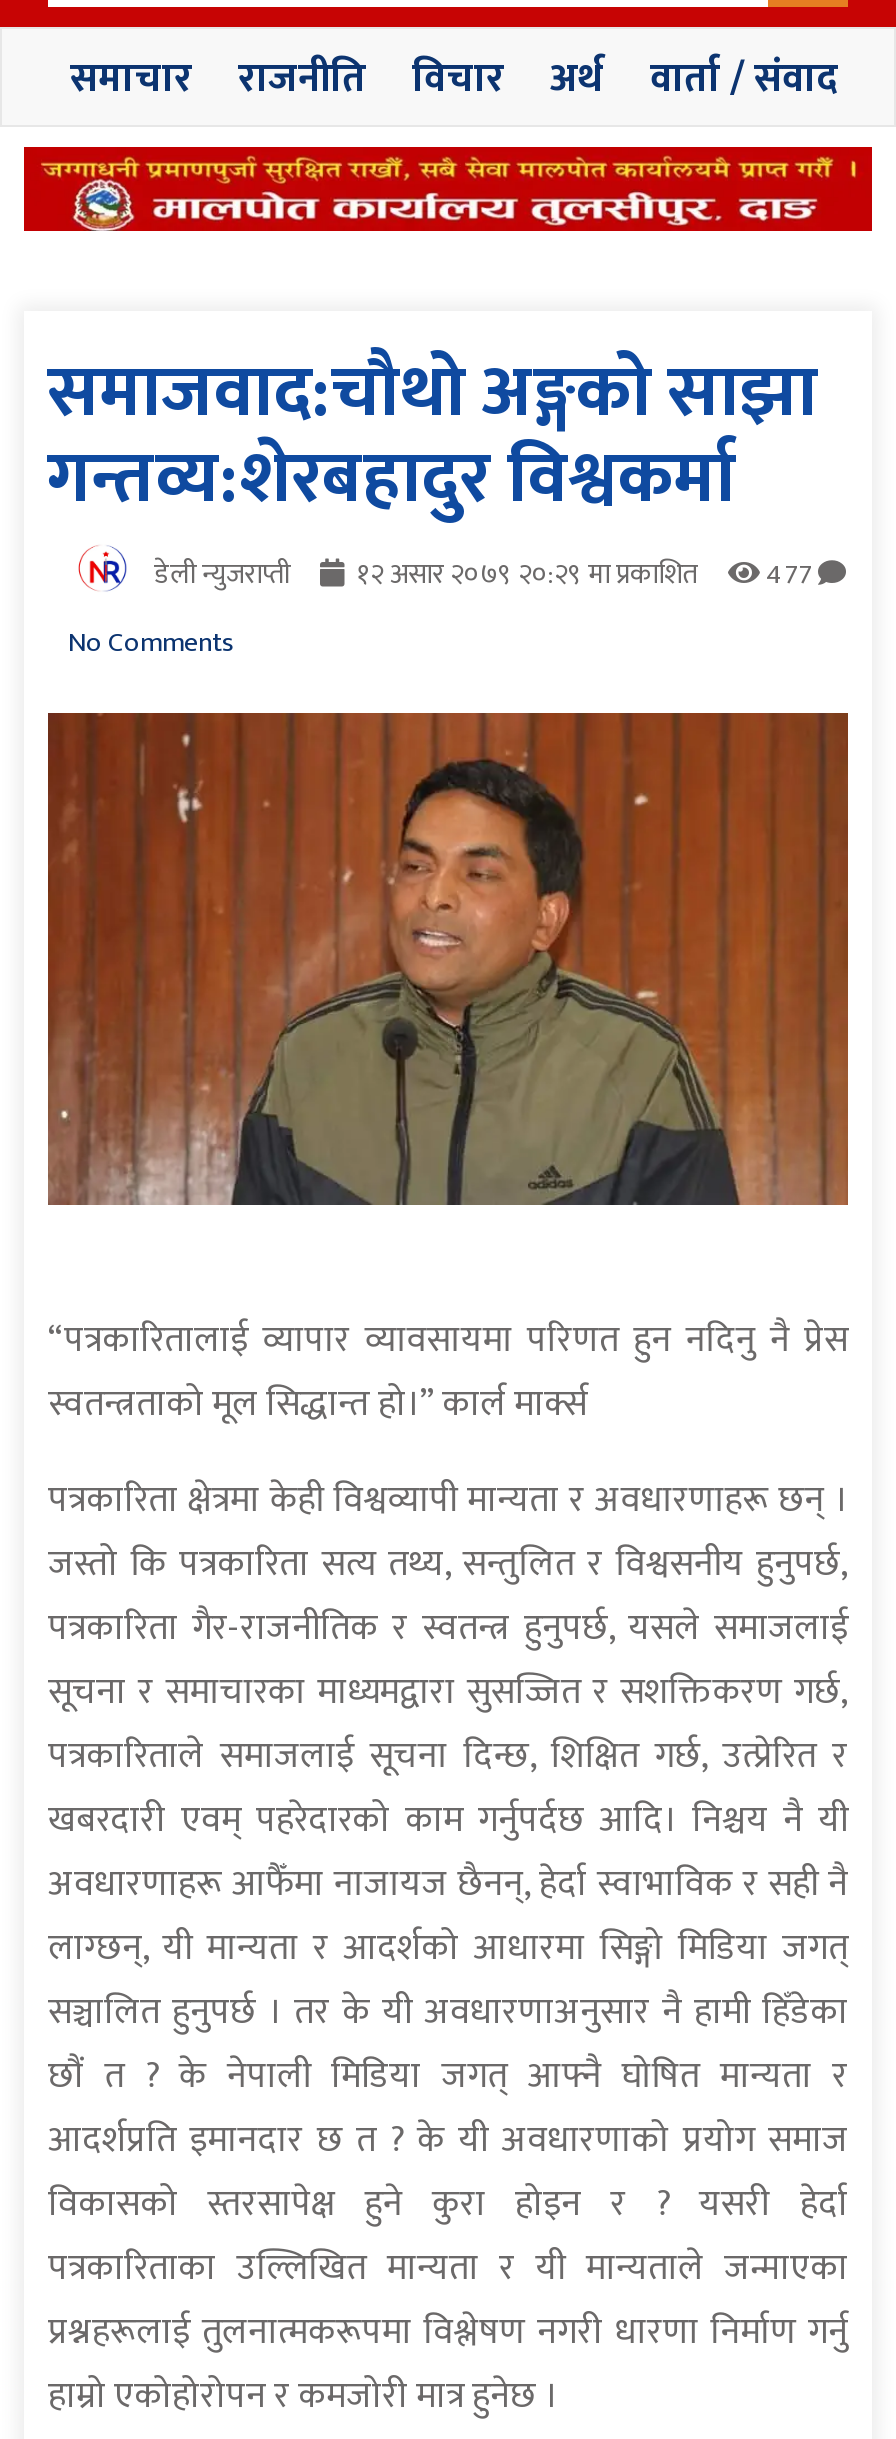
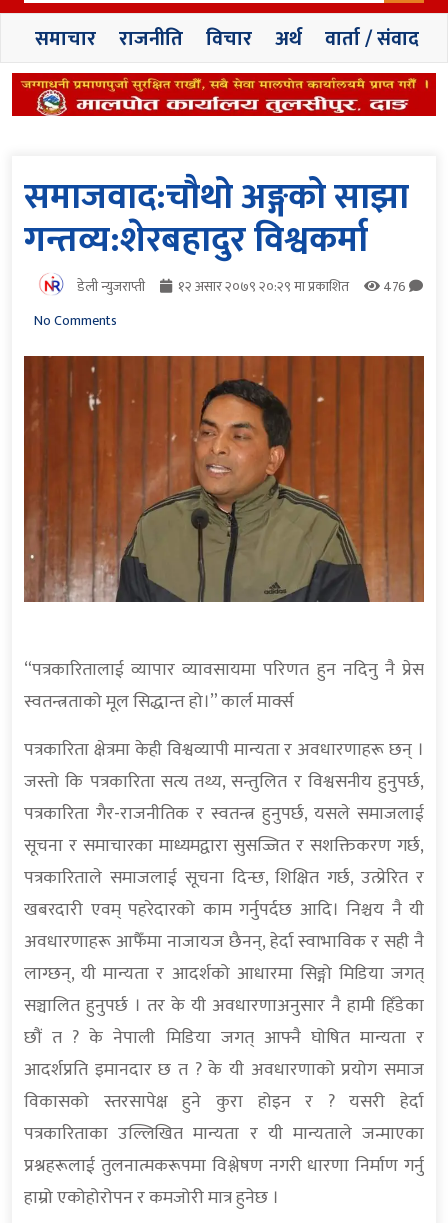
- 477
+ 476
